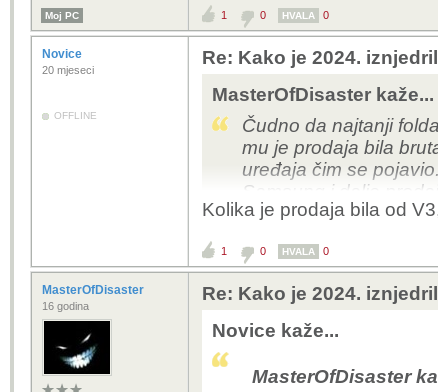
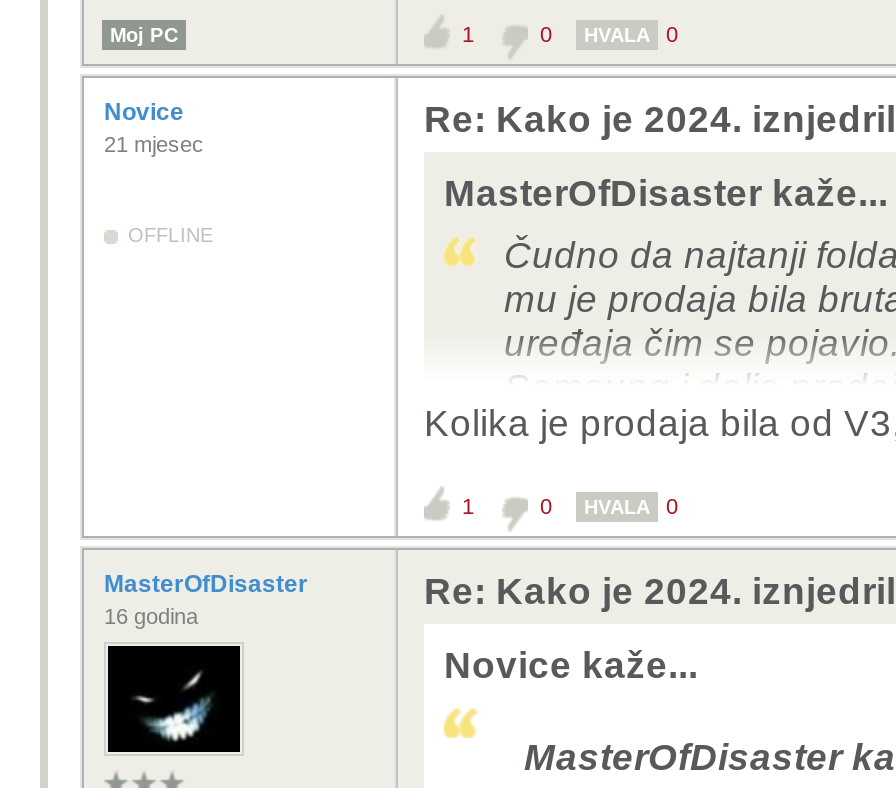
- 20 mjeseci
+ 21 mjesec
